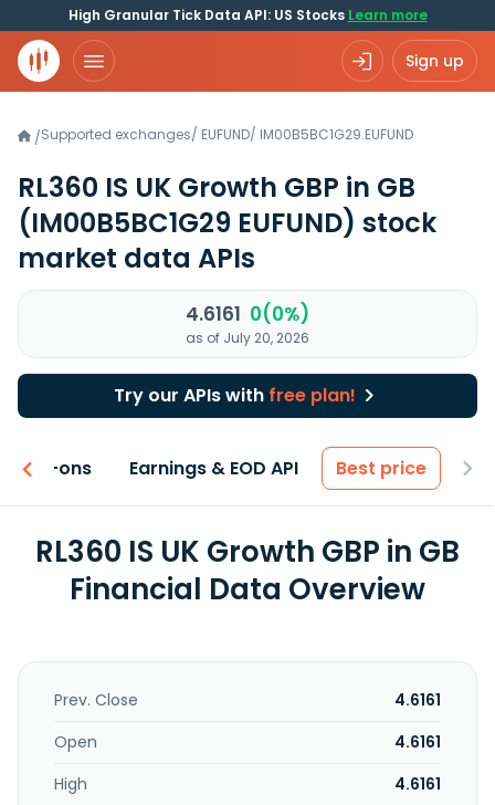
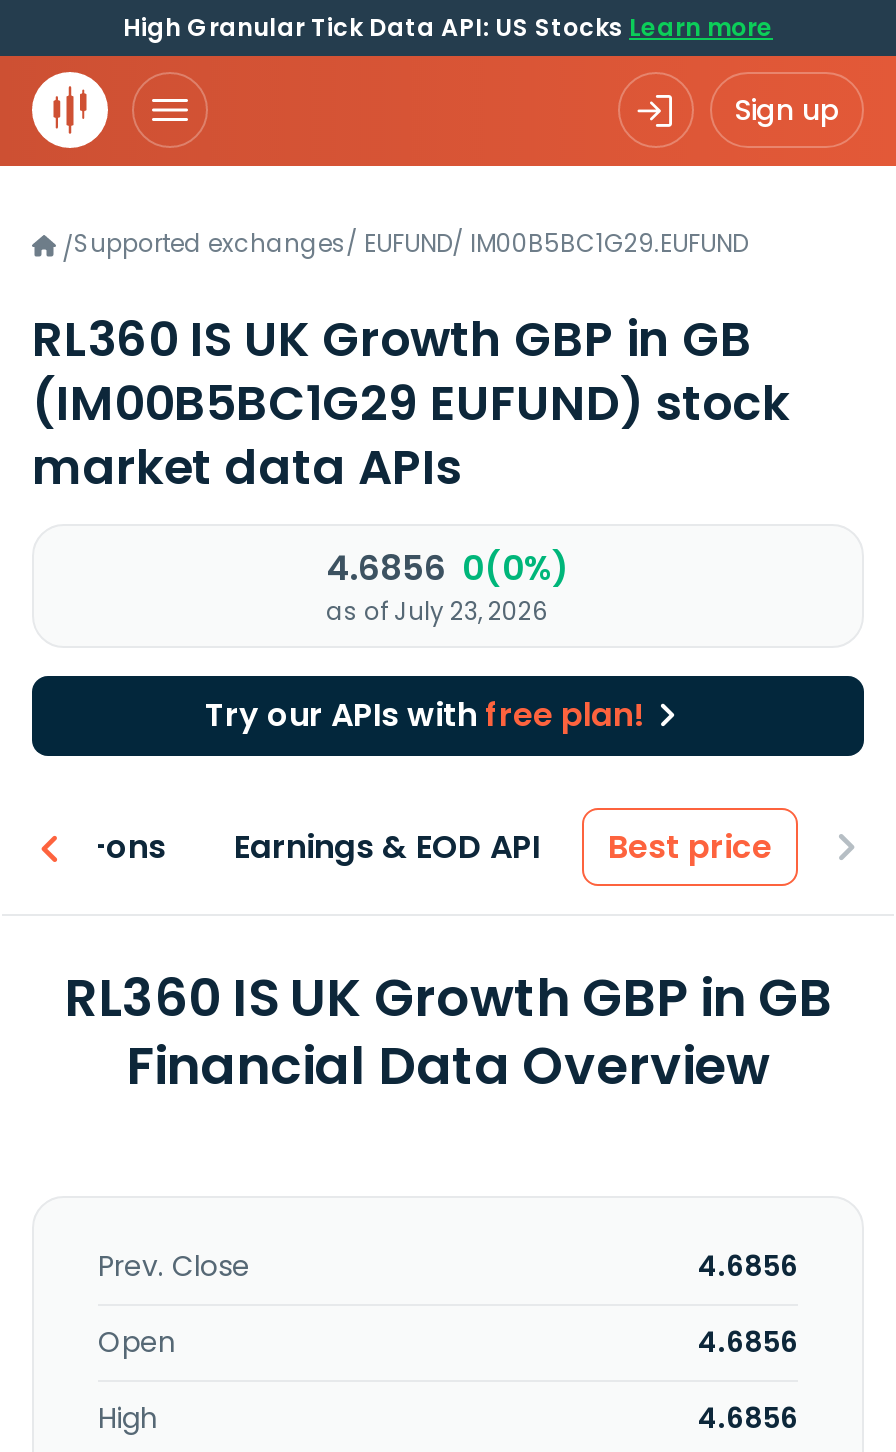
- 4.6161 0(0%)
+ 4.6856 0(0%)

- as of July 20, 2026
+ as of July 23, 2026

- 4.6161
+ 4.6856

- 4.6161
+ 4.6856

- 4.6161
+ 4.6856
